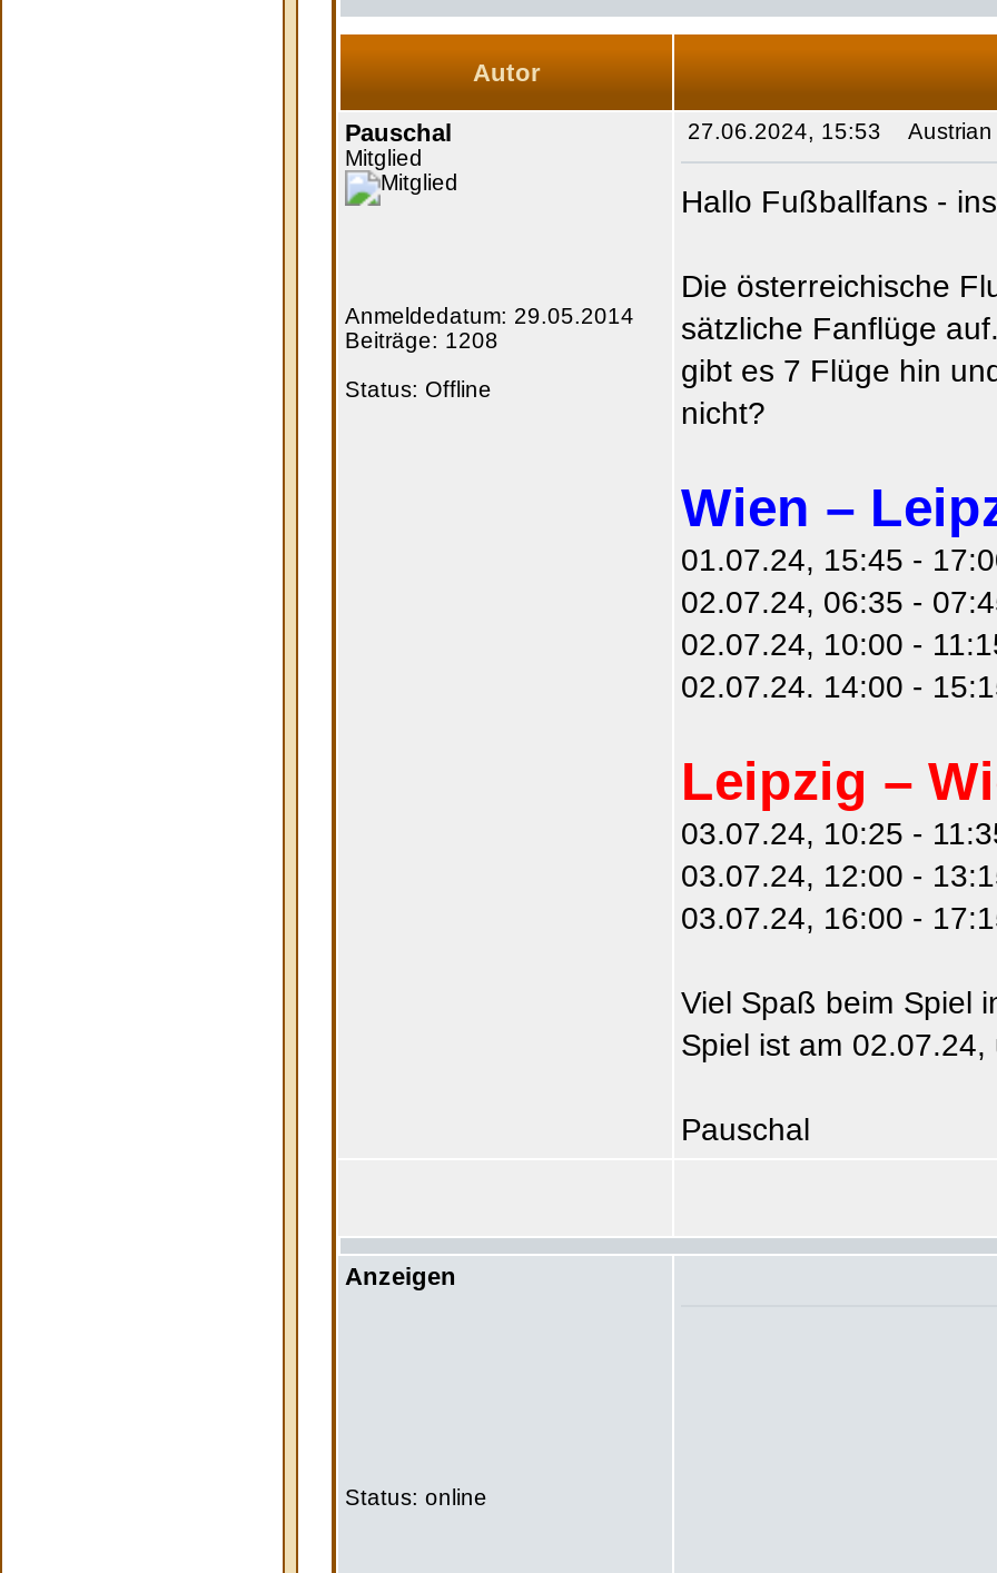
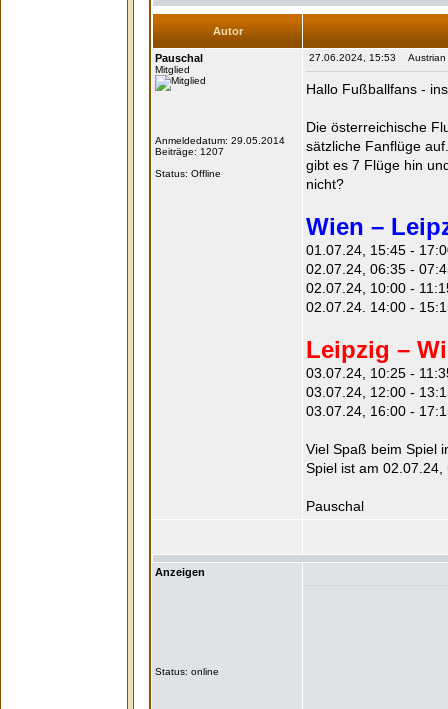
- Beiträge: 1208
+ Beiträge: 1207
